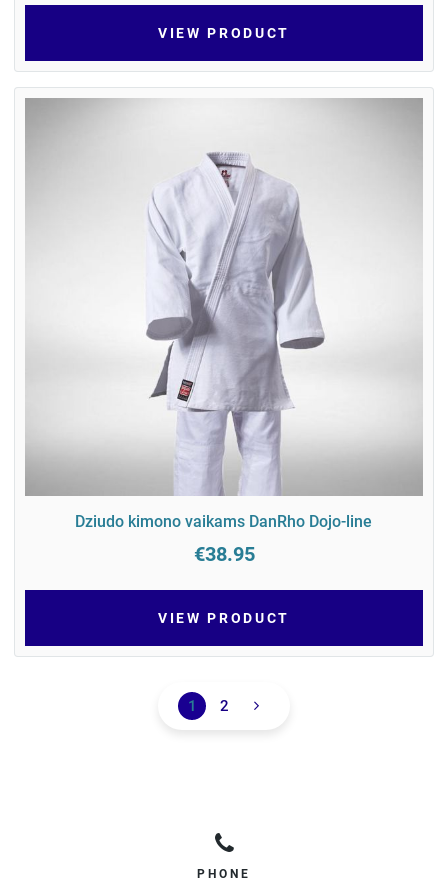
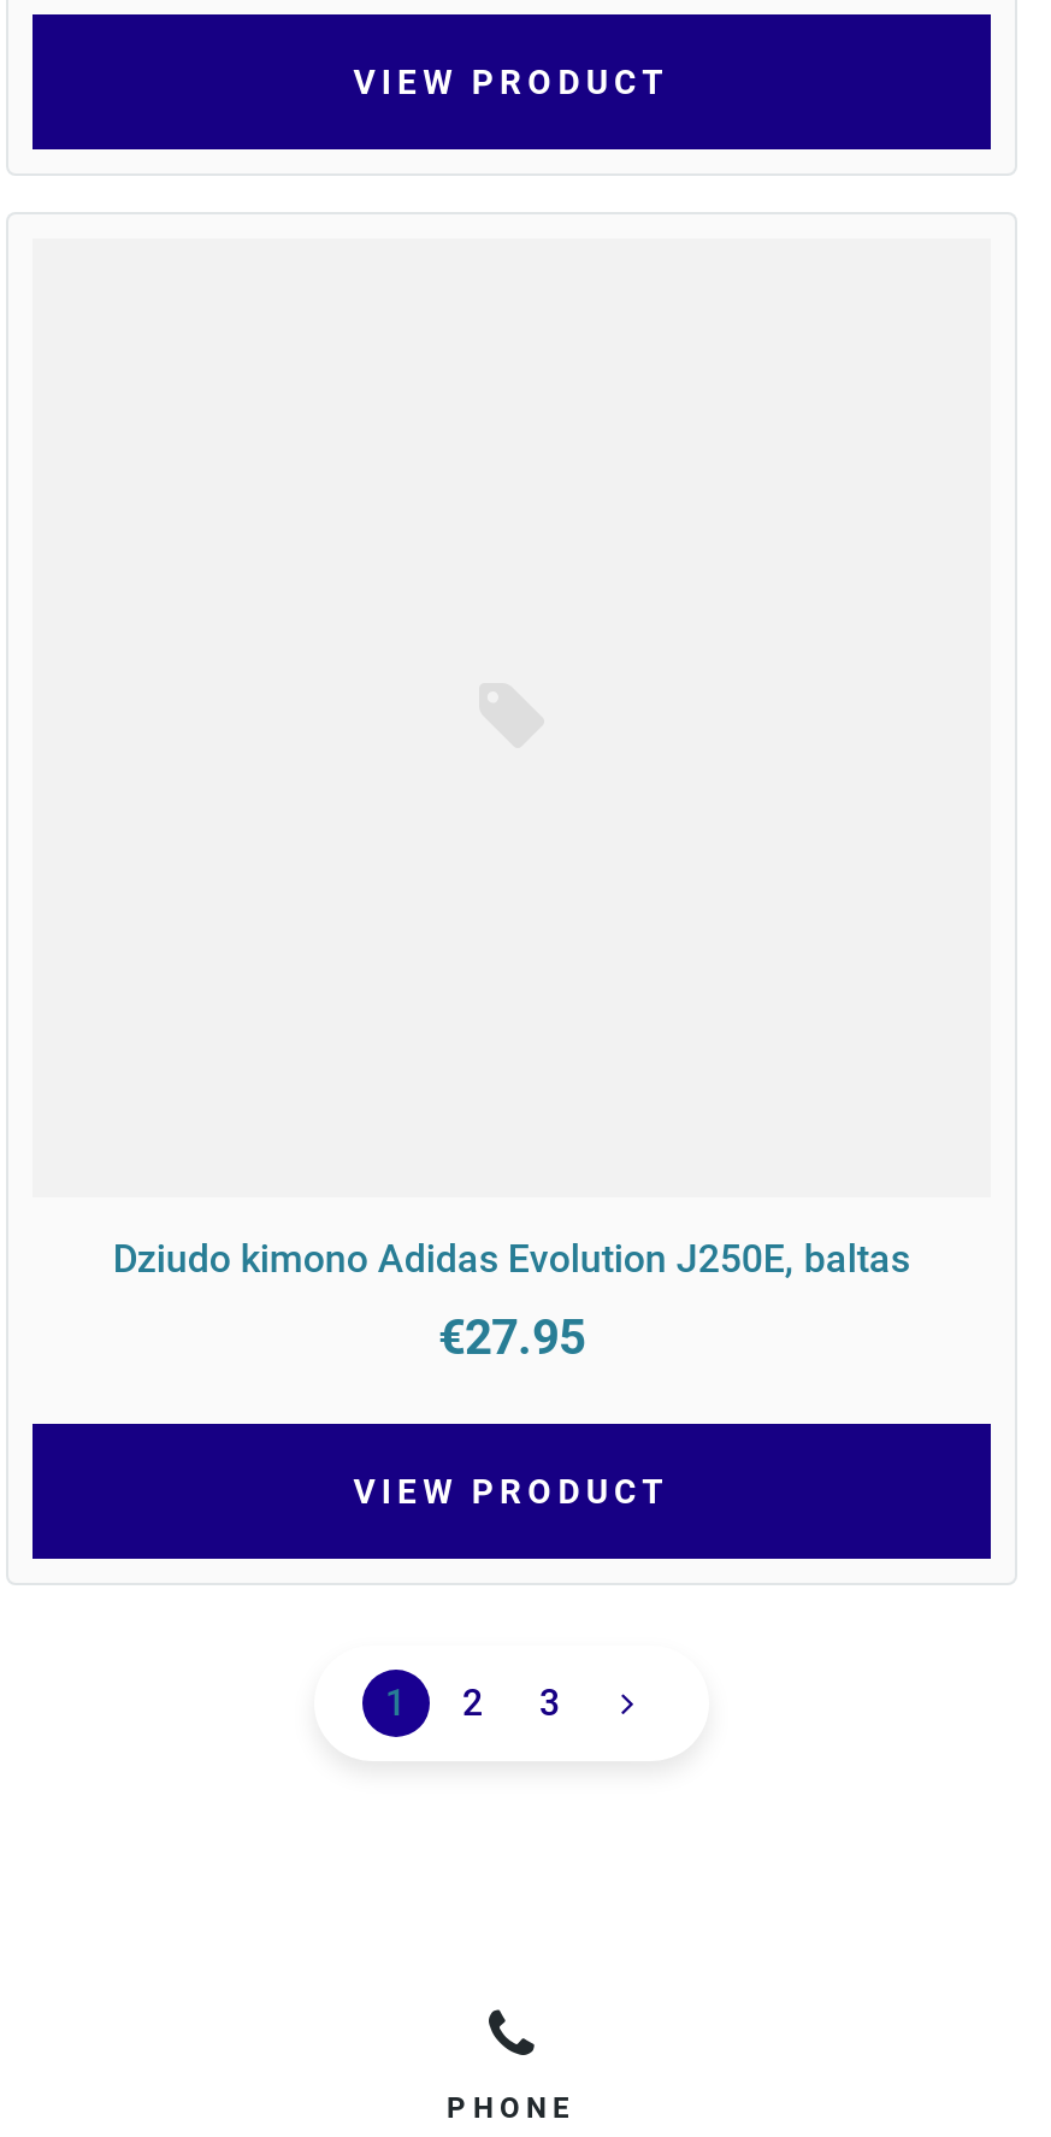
- [image]

- Dziudo kimono vaikams DanRho Dojo-line
+ Dziudo kimono Adidas Evolution J250E, baltas

- €38.95
+ €27.95

+ 3
